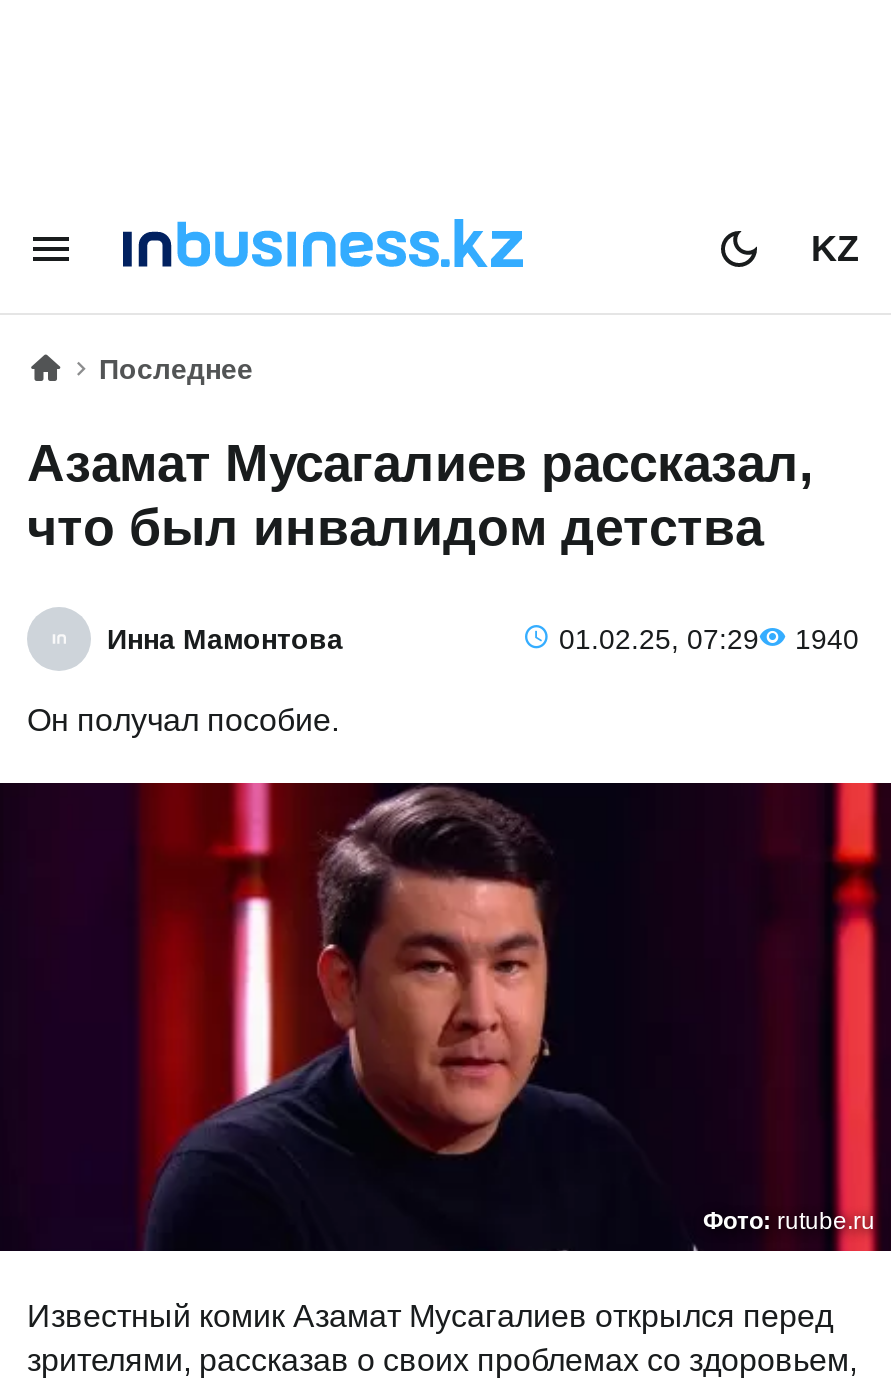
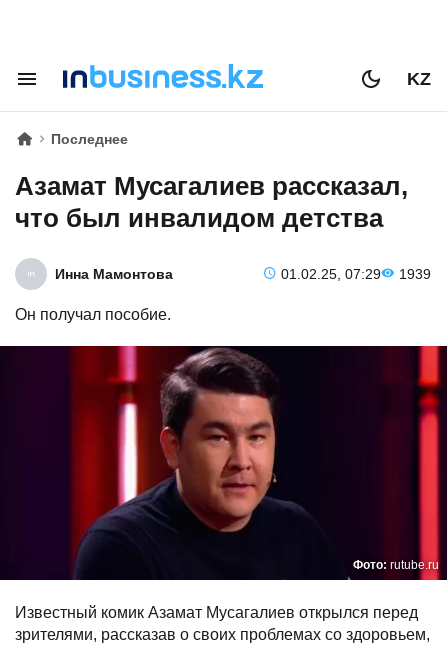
- 01.02.25, 07:29 1940
+ 01.02.25, 07:29 1939
